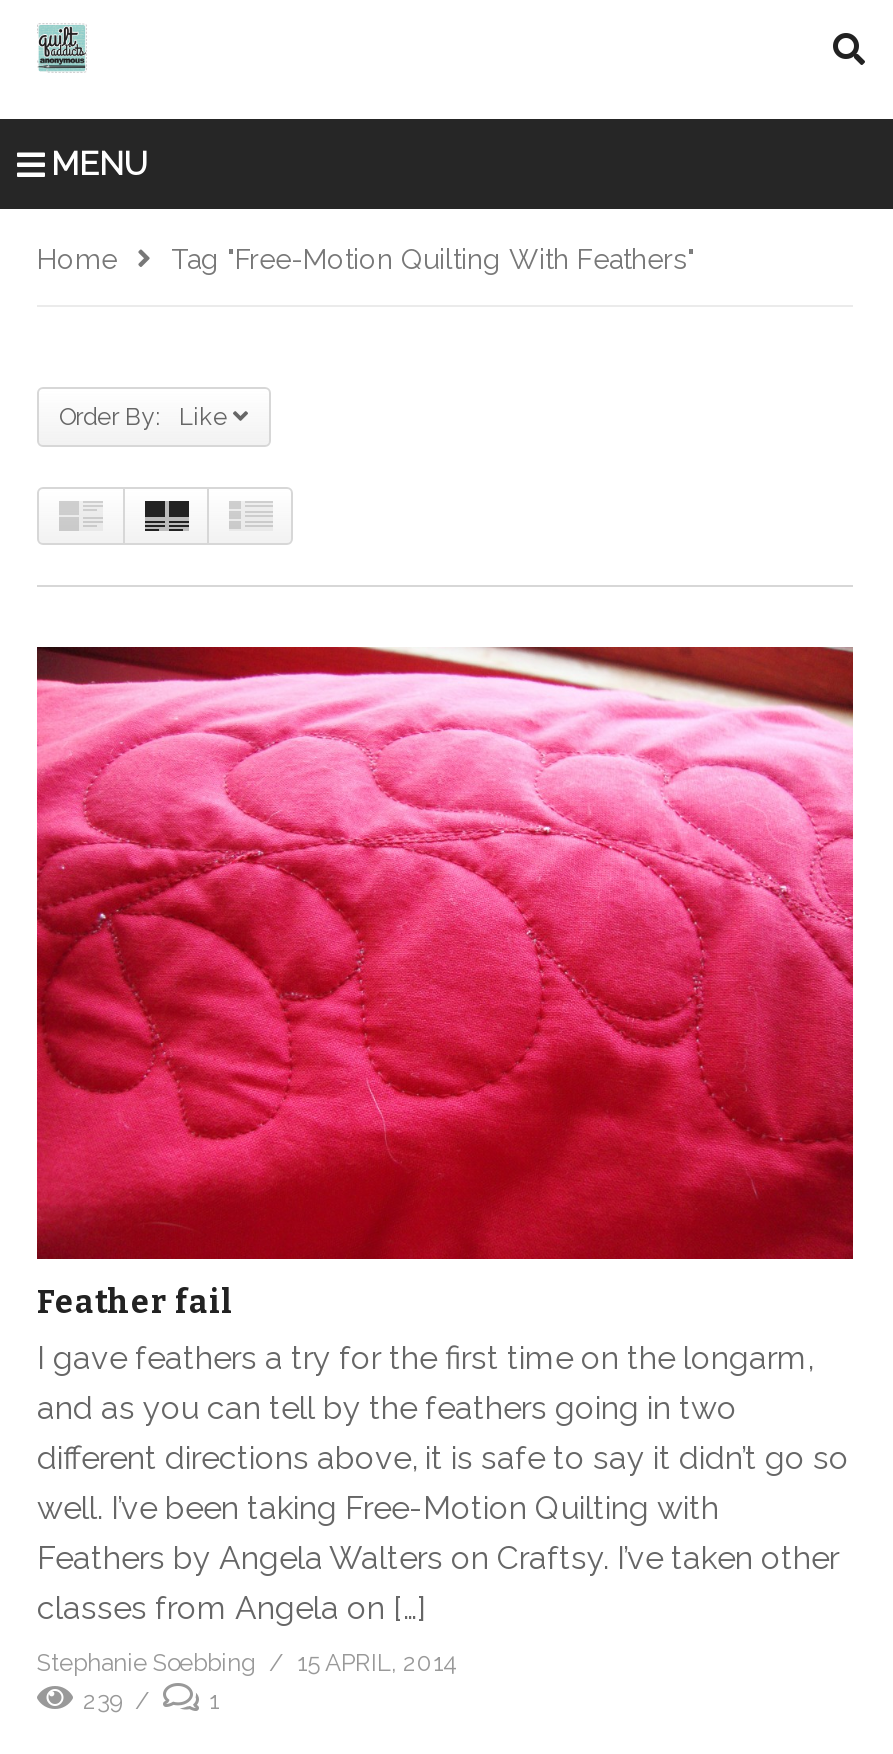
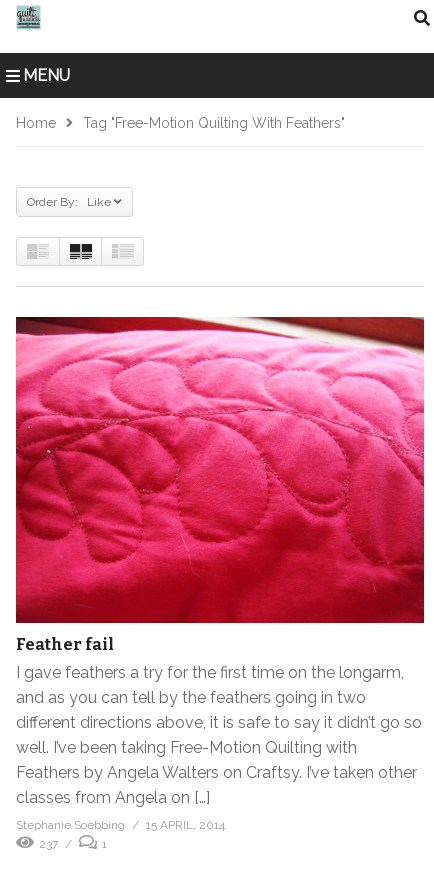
- 239
+ 237
